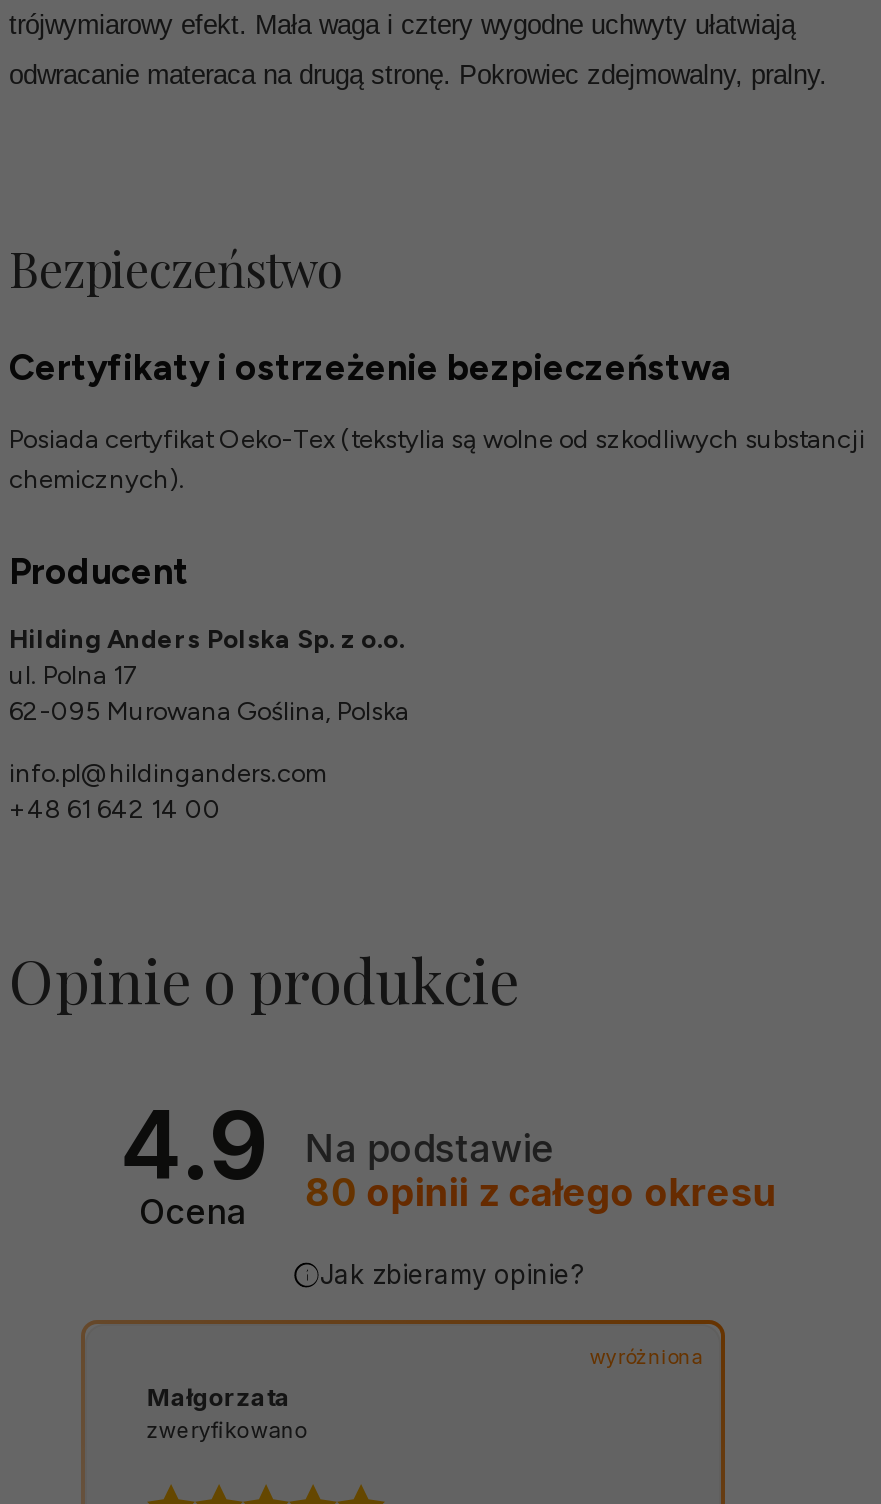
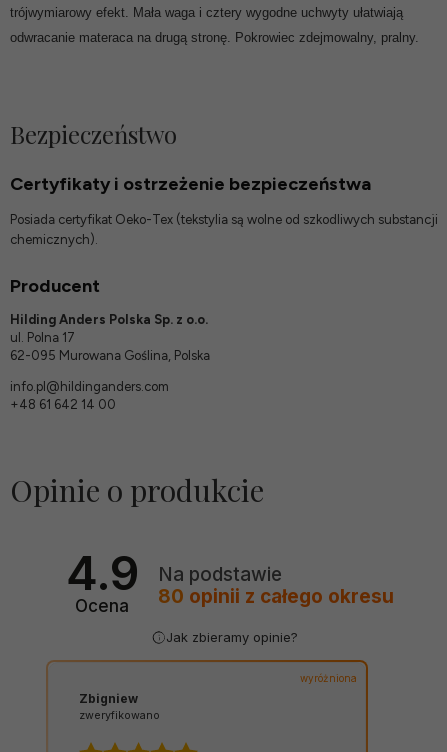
- Małgorzata
+ Zbigniew
